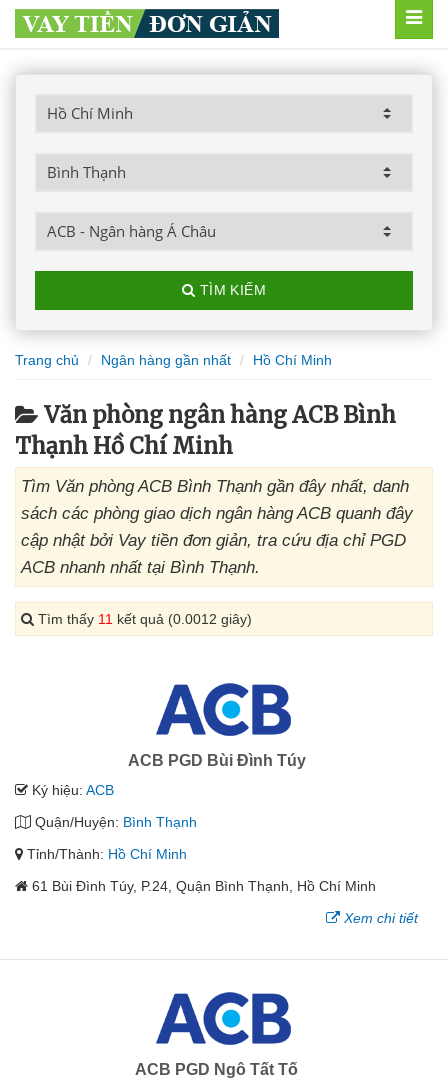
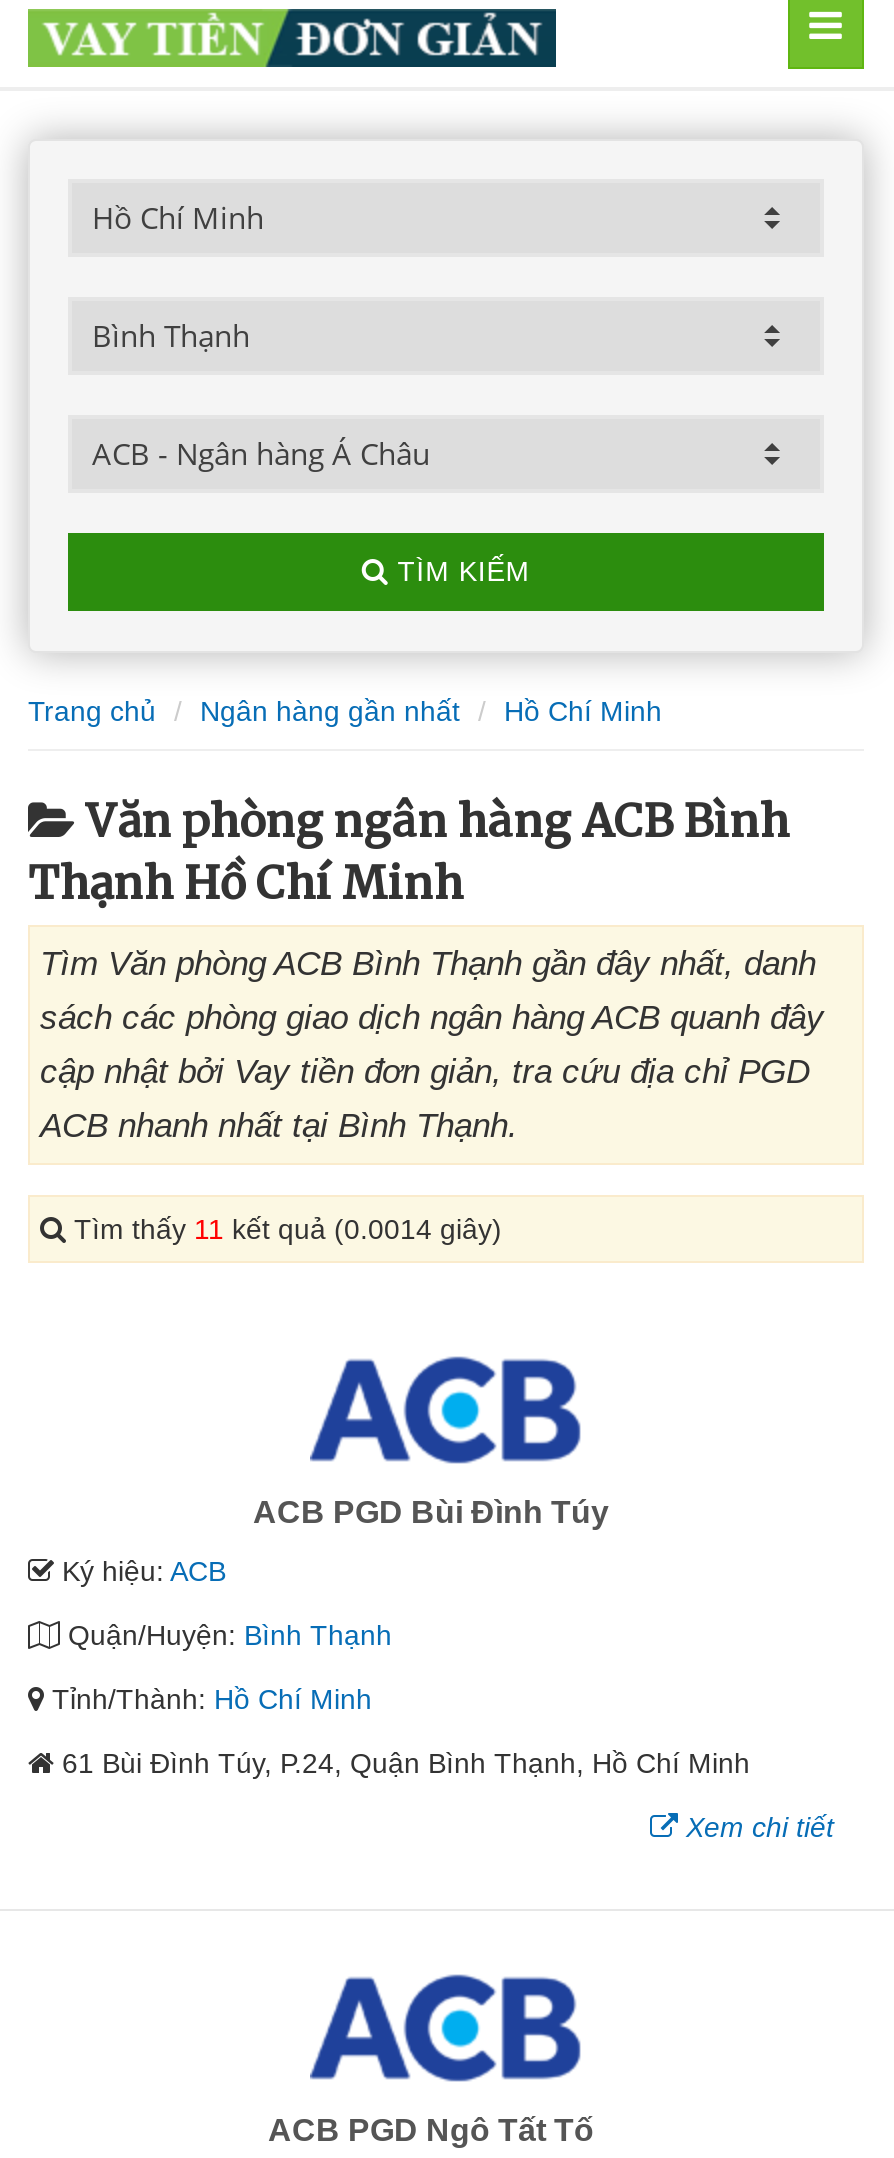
- Tìm thấy 11 kết quả (0.0012 giây)
+ Tìm thấy 11 kết quả (0.0014 giây)
